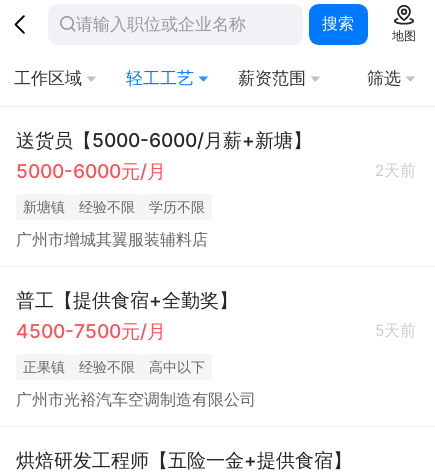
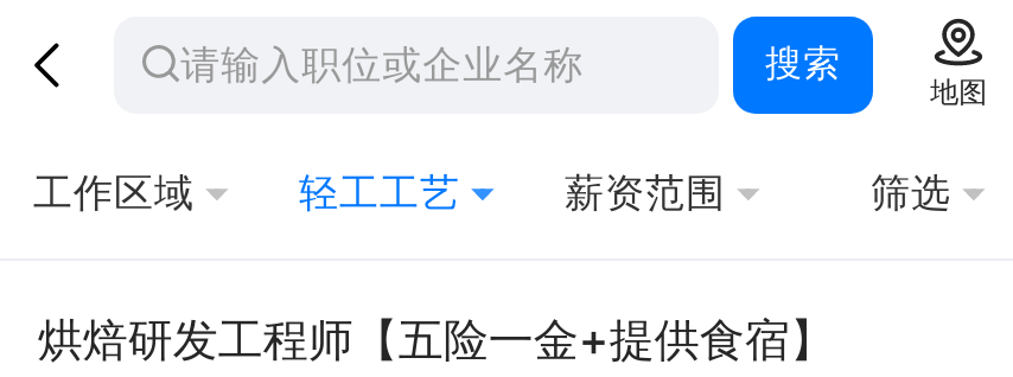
- 送货员【5000-6000/月薪+新塘】
- 5000-6000元/月
- 2天前
- 新塘镇
- 经验不限
- 学历不限
- 广州市增城其翼服装辅料店
- 普工【提供食宿+全勤奖】
- 4500-7500元/月
- 5天前
- 正果镇
- 经验不限
- 高中以下
- 广州市光裕汽车空调制造有限公司
